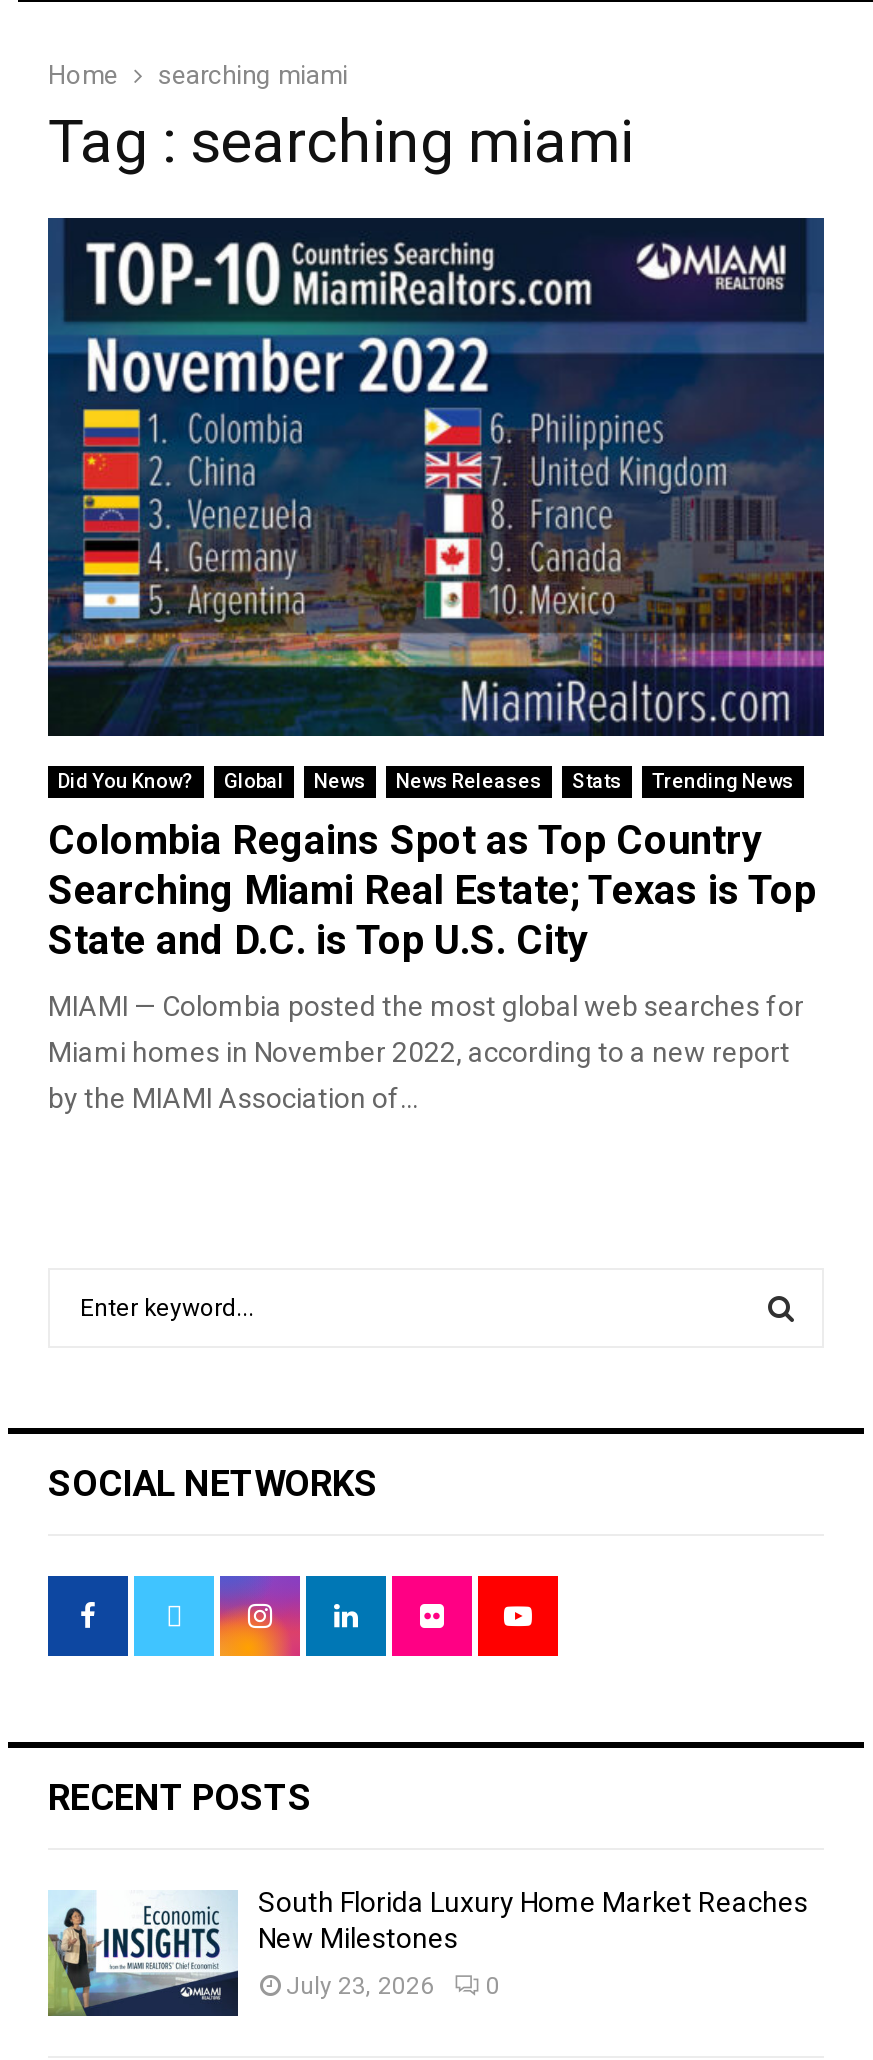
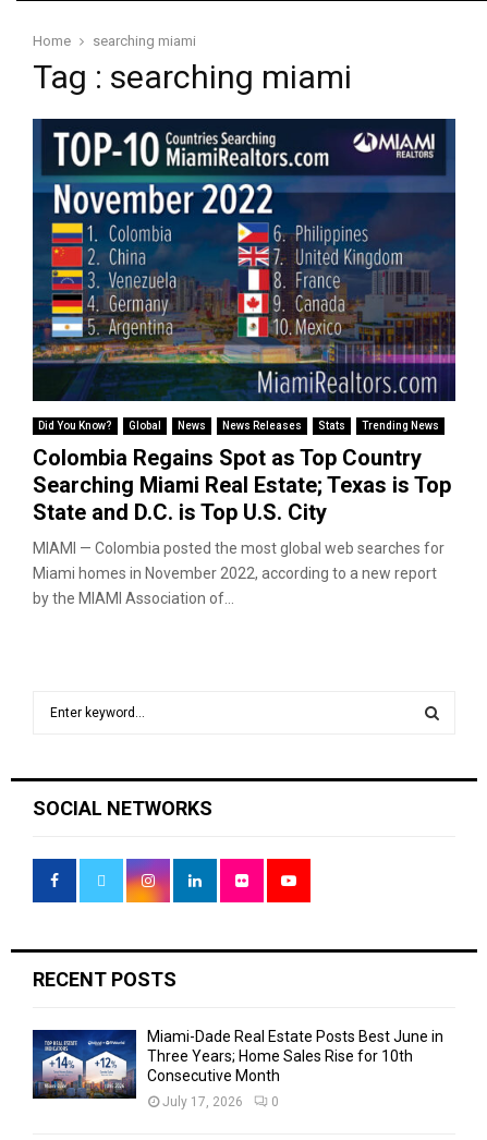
- [image]
- South Florida Luxury Home Market Reaches
- New Milestones
+ [image]
+ Miami-Dade Real Estate Posts Best June in
+ Three Years; Home Sales Rise for 10th
+ Consecutive Month

- July 23, 2026 0
+ July 17, 2026 0
